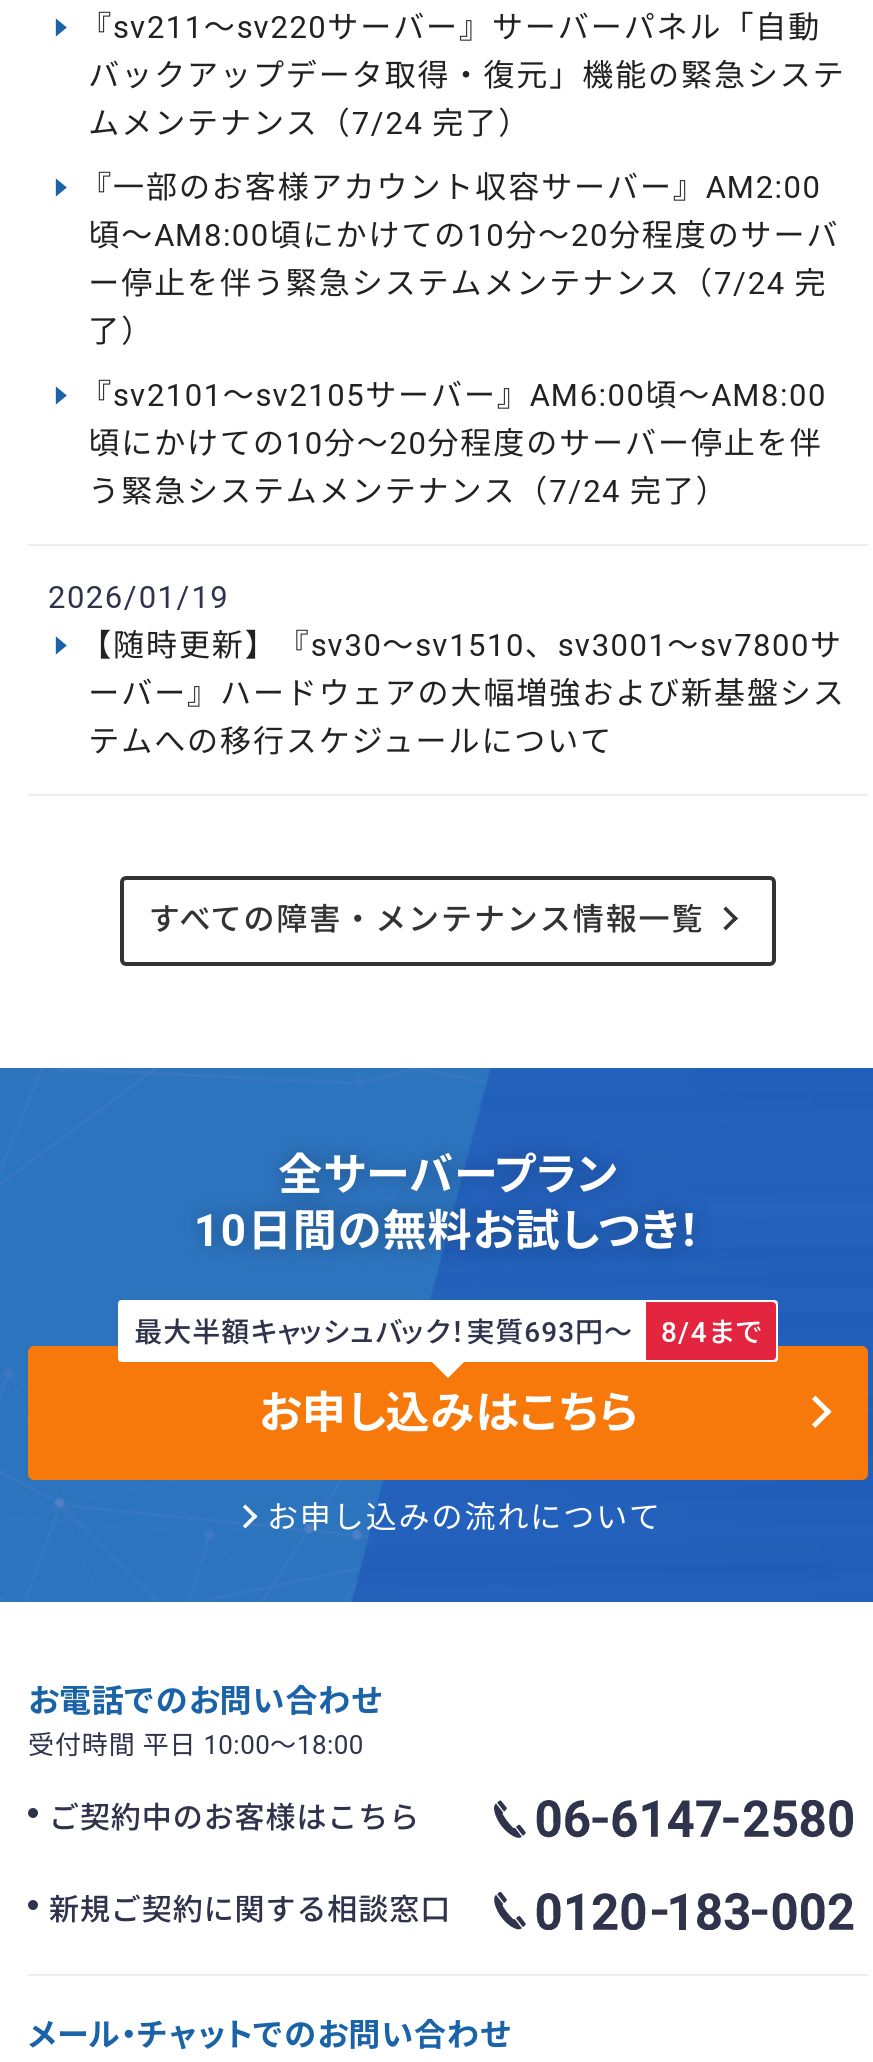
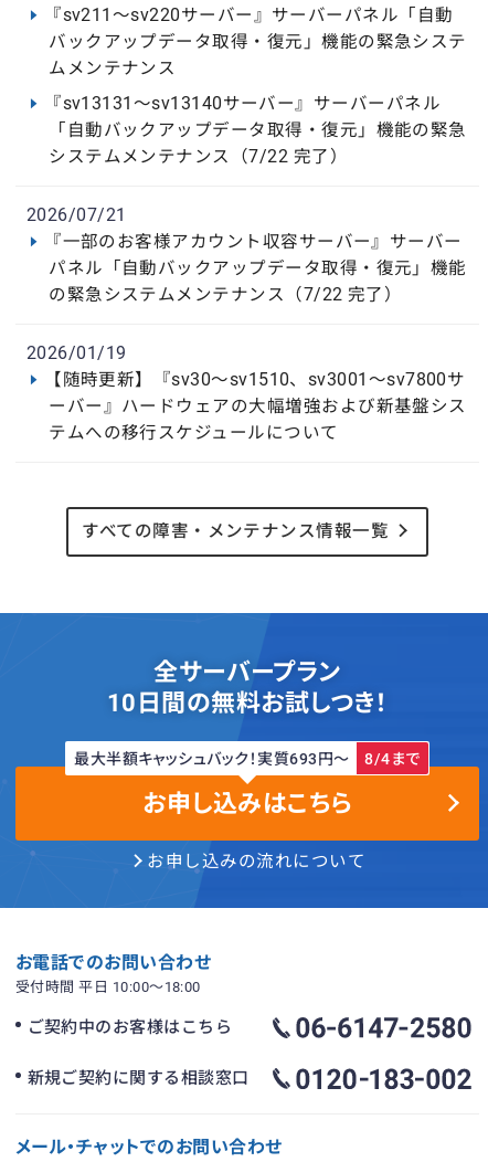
- ムメンテナンス（7/24 完了）
+ ムメンテナンス

- 『一部のお客様アカウント収容サーバー』AM2:00
- 頃〜AM8:00頃にかけての10分〜20分程度のサーバ
- ー停止を伴う緊急システムメンテナンス（7/24 完
- 了）
+ 『sv13131〜sv13140サーバー』サーバーパネル
+ 「自動バックアップデータ取得・復元」機能の緊急
+ システムメンテナンス（7/22 完了）

- 『sv2101〜sv2105サーバー』AM6:00頃〜AM8:00
- 頃にかけての10分〜20分程度のサーバー停止を伴
- う緊急システムメンテナンス（7/24 完了）
+ 2026/07/21
+ 『一部のお客様アカウント収容サーバー』サーバー
+ パネル「自動バックアップデータ取得・復元」機能
+ の緊急システムメンテナンス（7/22 完了）
